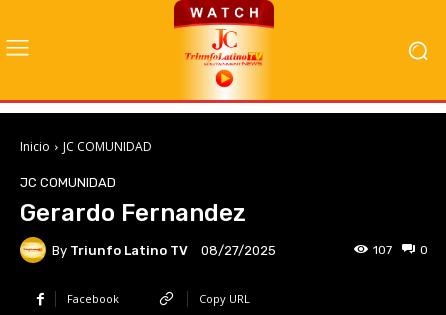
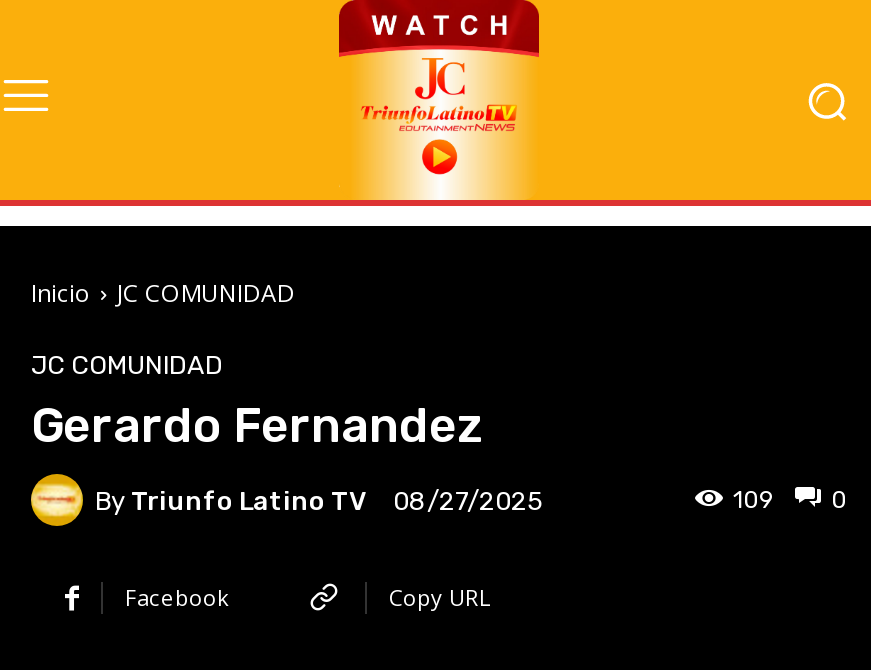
- 107
+ 109
